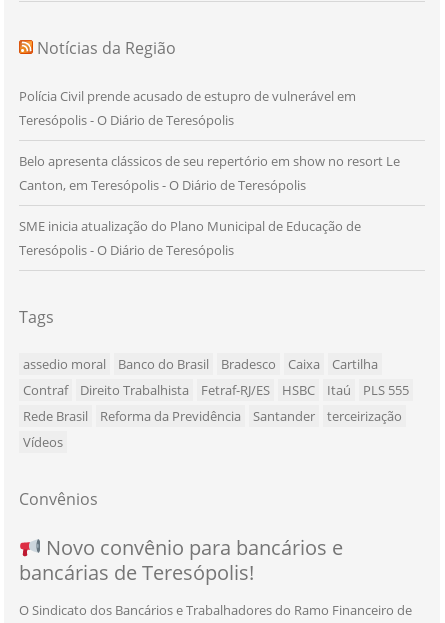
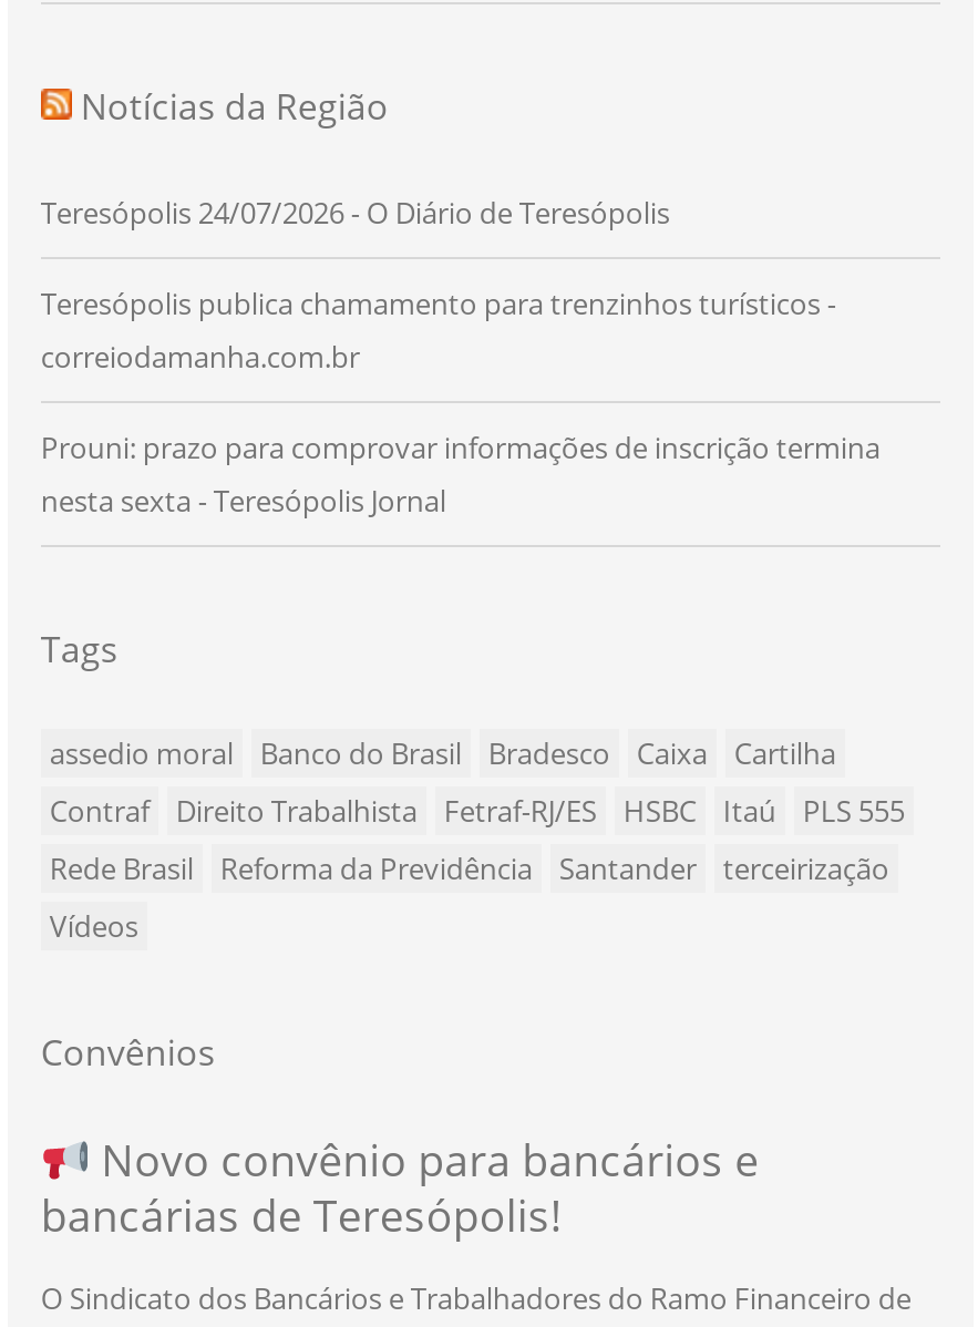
- Polícia Civil prende acusado de estupro de vulnerável em
- Teresópolis - O Diário de Teresópolis
+ Teresópolis 24/07/2026 - O Diário de Teresópolis

- Belo apresenta clássicos de seu repertório em show no resort Le
- Canton, em Teresópolis - O Diário de Teresópolis
+ Teresópolis publica chamamento para trenzinhos turísticos -
+ correiodamanha.com.br

- SME inicia atualização do Plano Municipal de Educação de
- Teresópolis - O Diário de Teresópolis
+ Prouni: prazo para comprovar informações de inscrição termina
+ nesta sexta - Teresópolis Jornal
